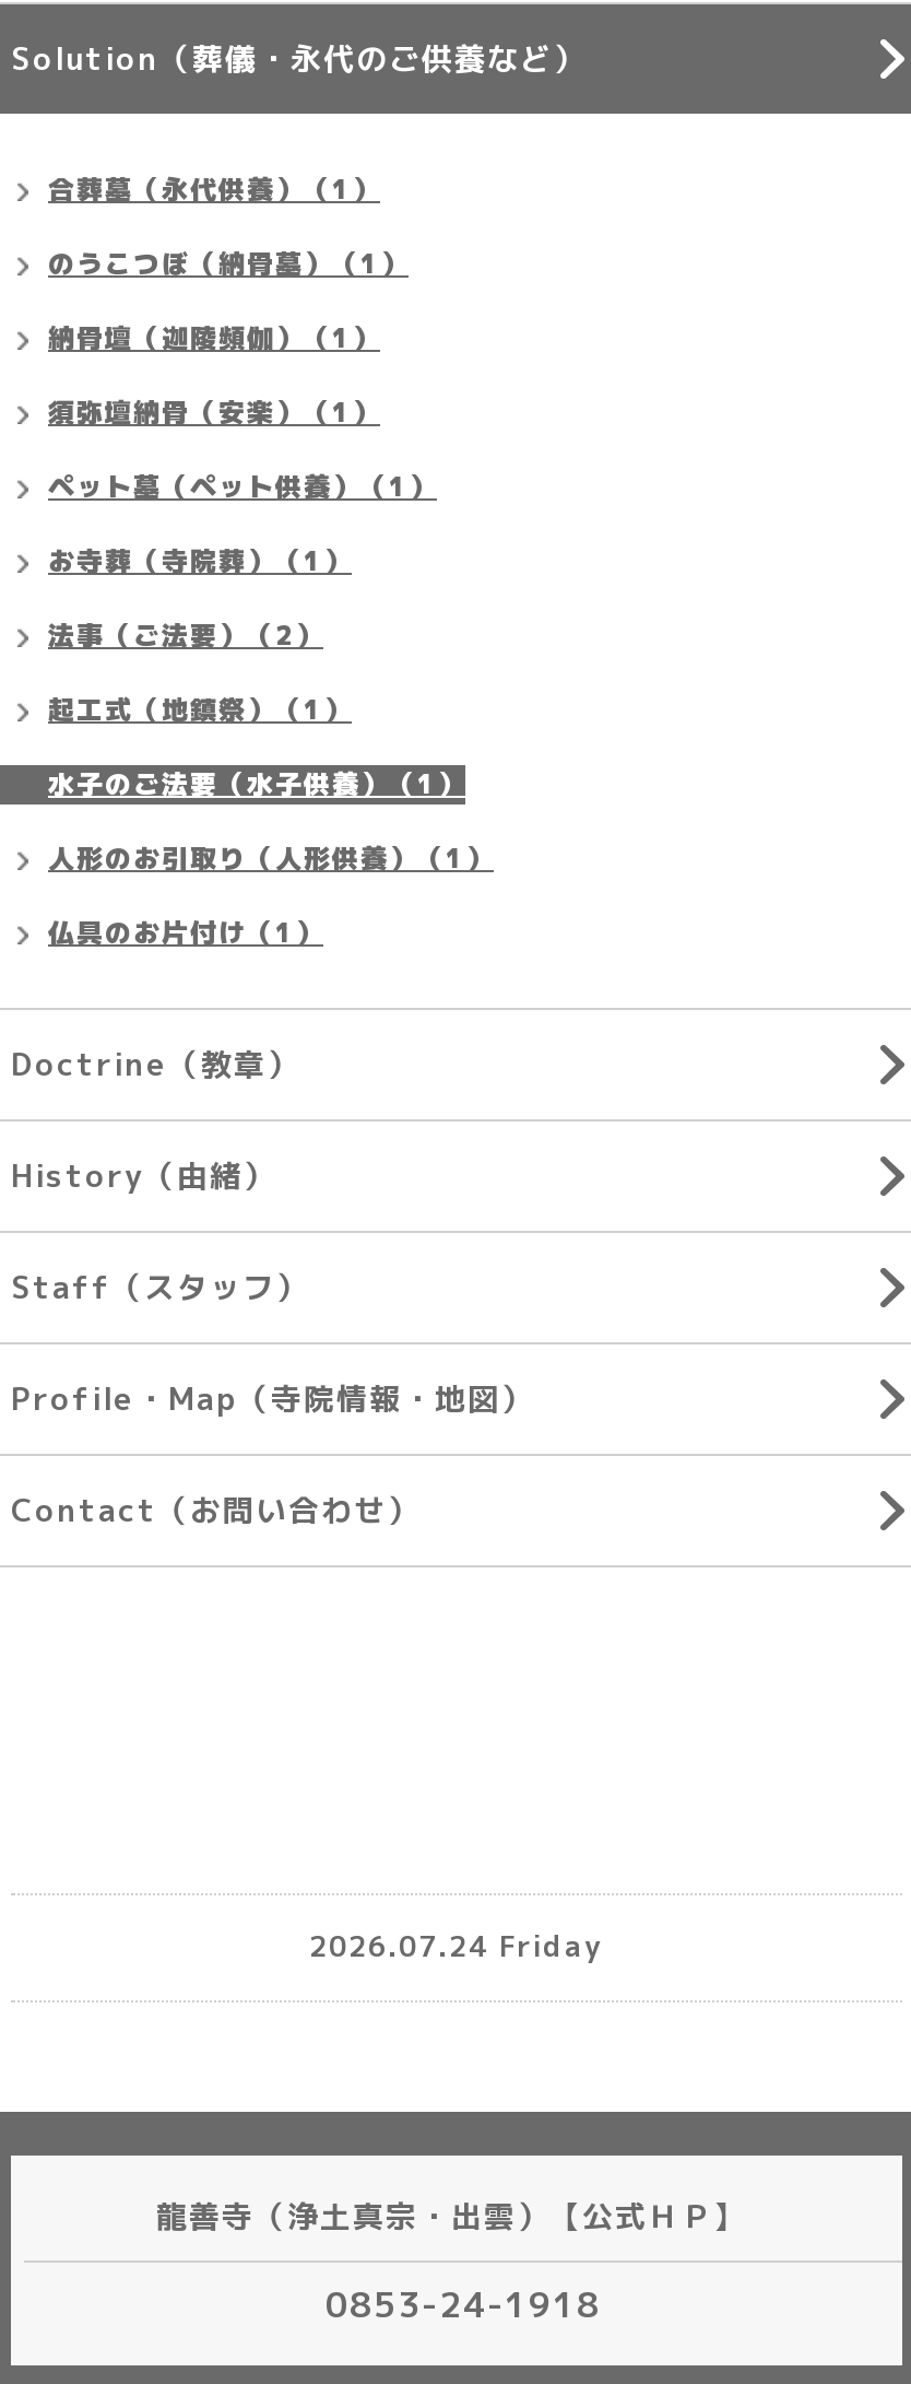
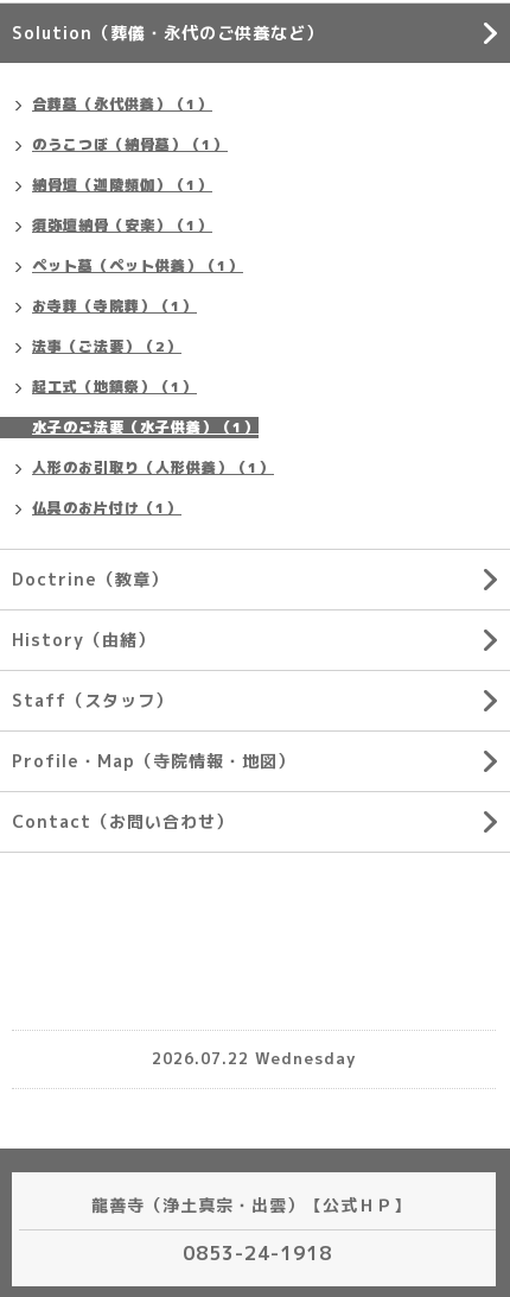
- 2026.07.24 Friday
+ 2026.07.22 Wednesday
